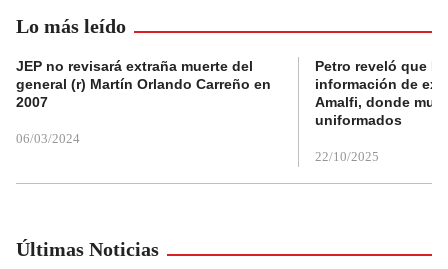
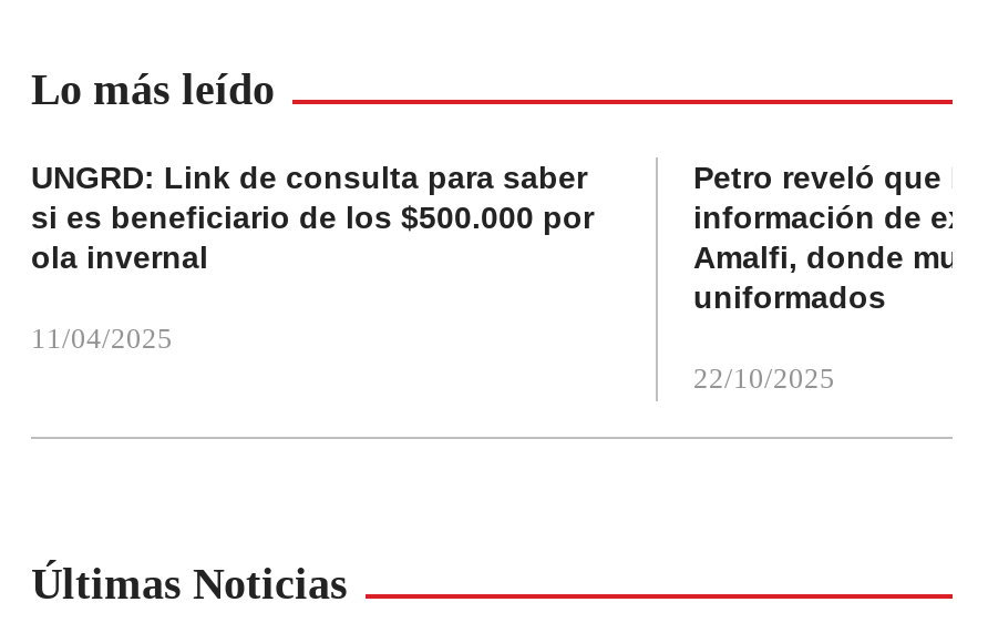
- JEP no revisará extraña muerte del
- general (r) Martín Orlando Carreño en
- 2007
+ UNGRD: Link de consulta para saber
+ si es beneficiario de los $500.000 por
+ ola invernal

- 06/03/2024
+ 11/04/2025
